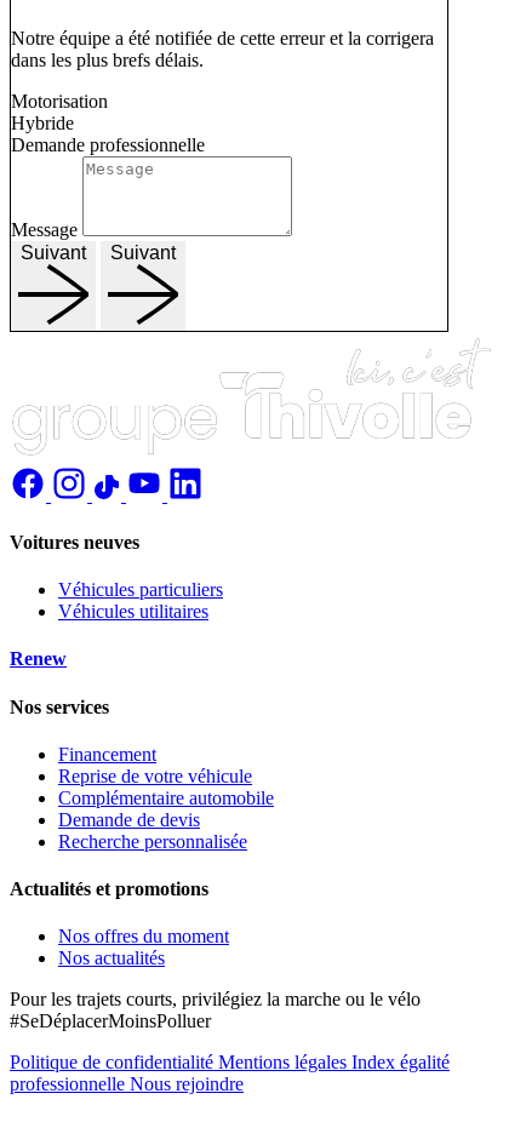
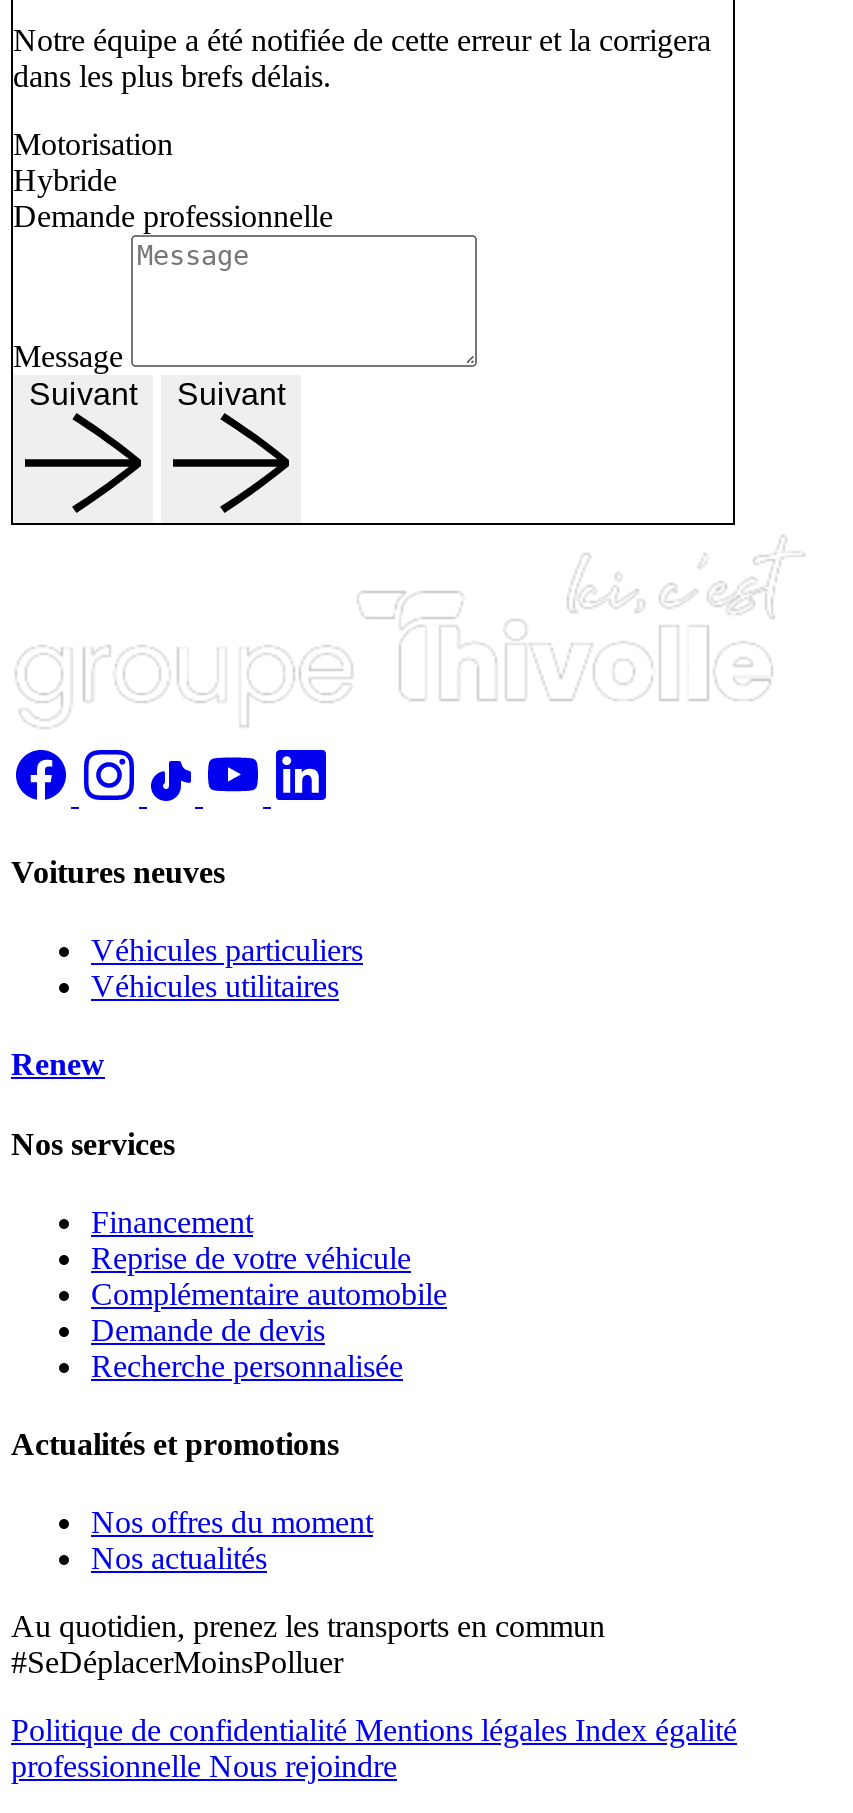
- Pour les trajets courts, privilégiez la marche ou le vélo
+ Au quotidien, prenez les transports en commun
